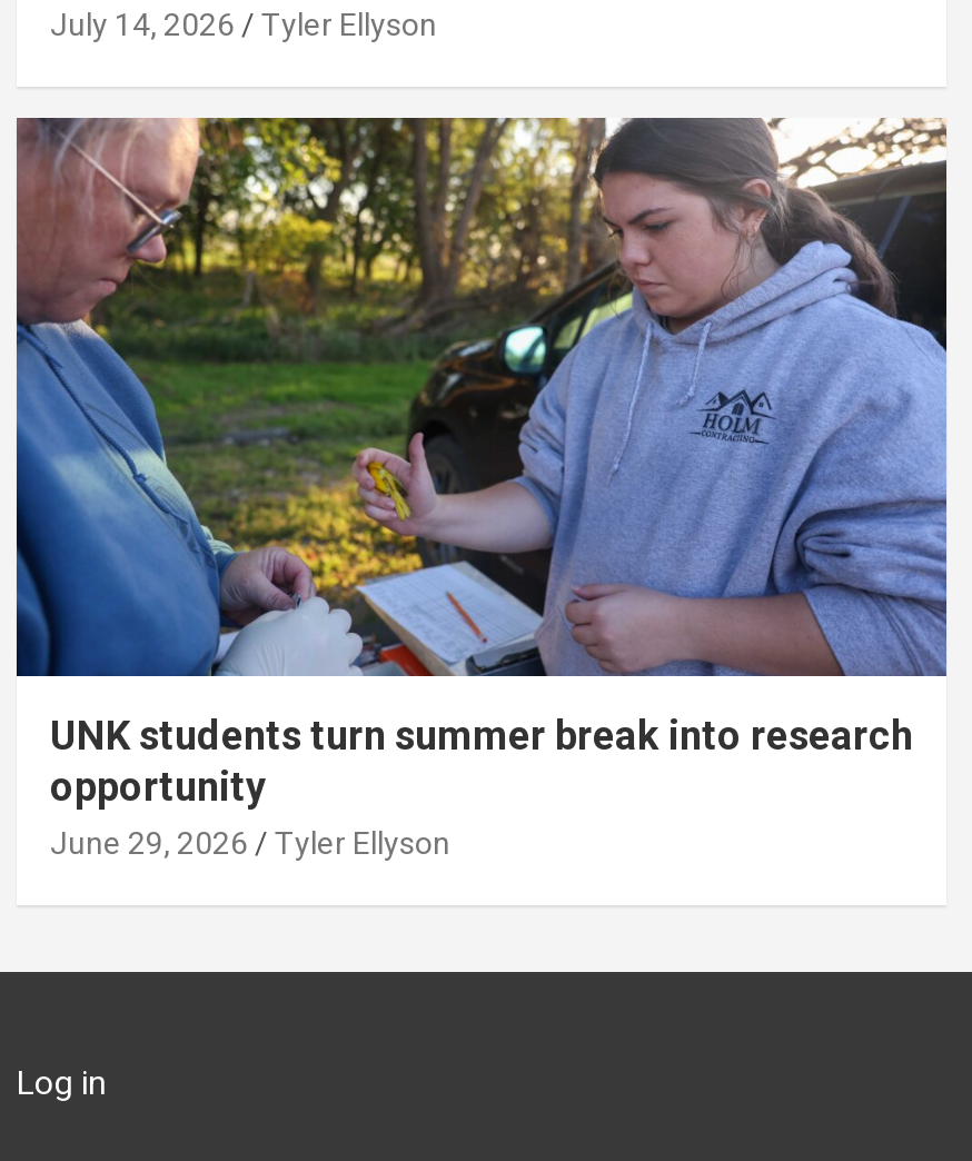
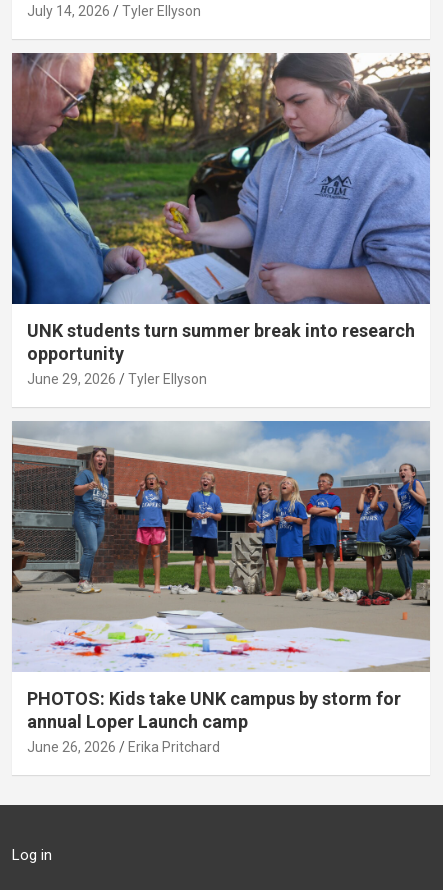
+ [image]
+ PHOTOS: Kids take UNK campus by storm for
+ annual Loper Launch camp
+ June 26, 2026
+ Erika Pritchard
